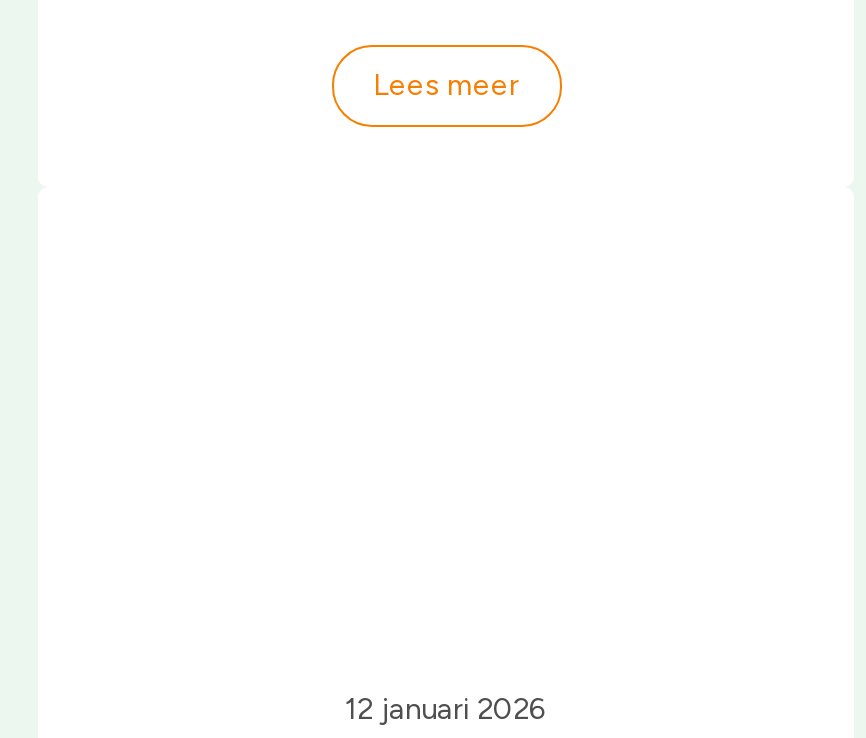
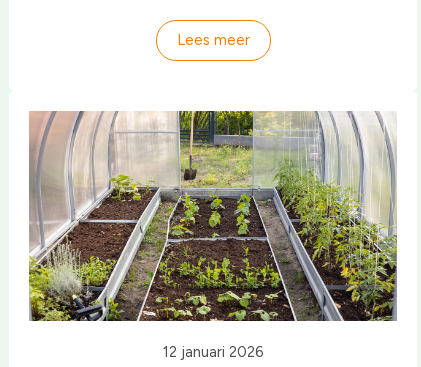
+ [image]
